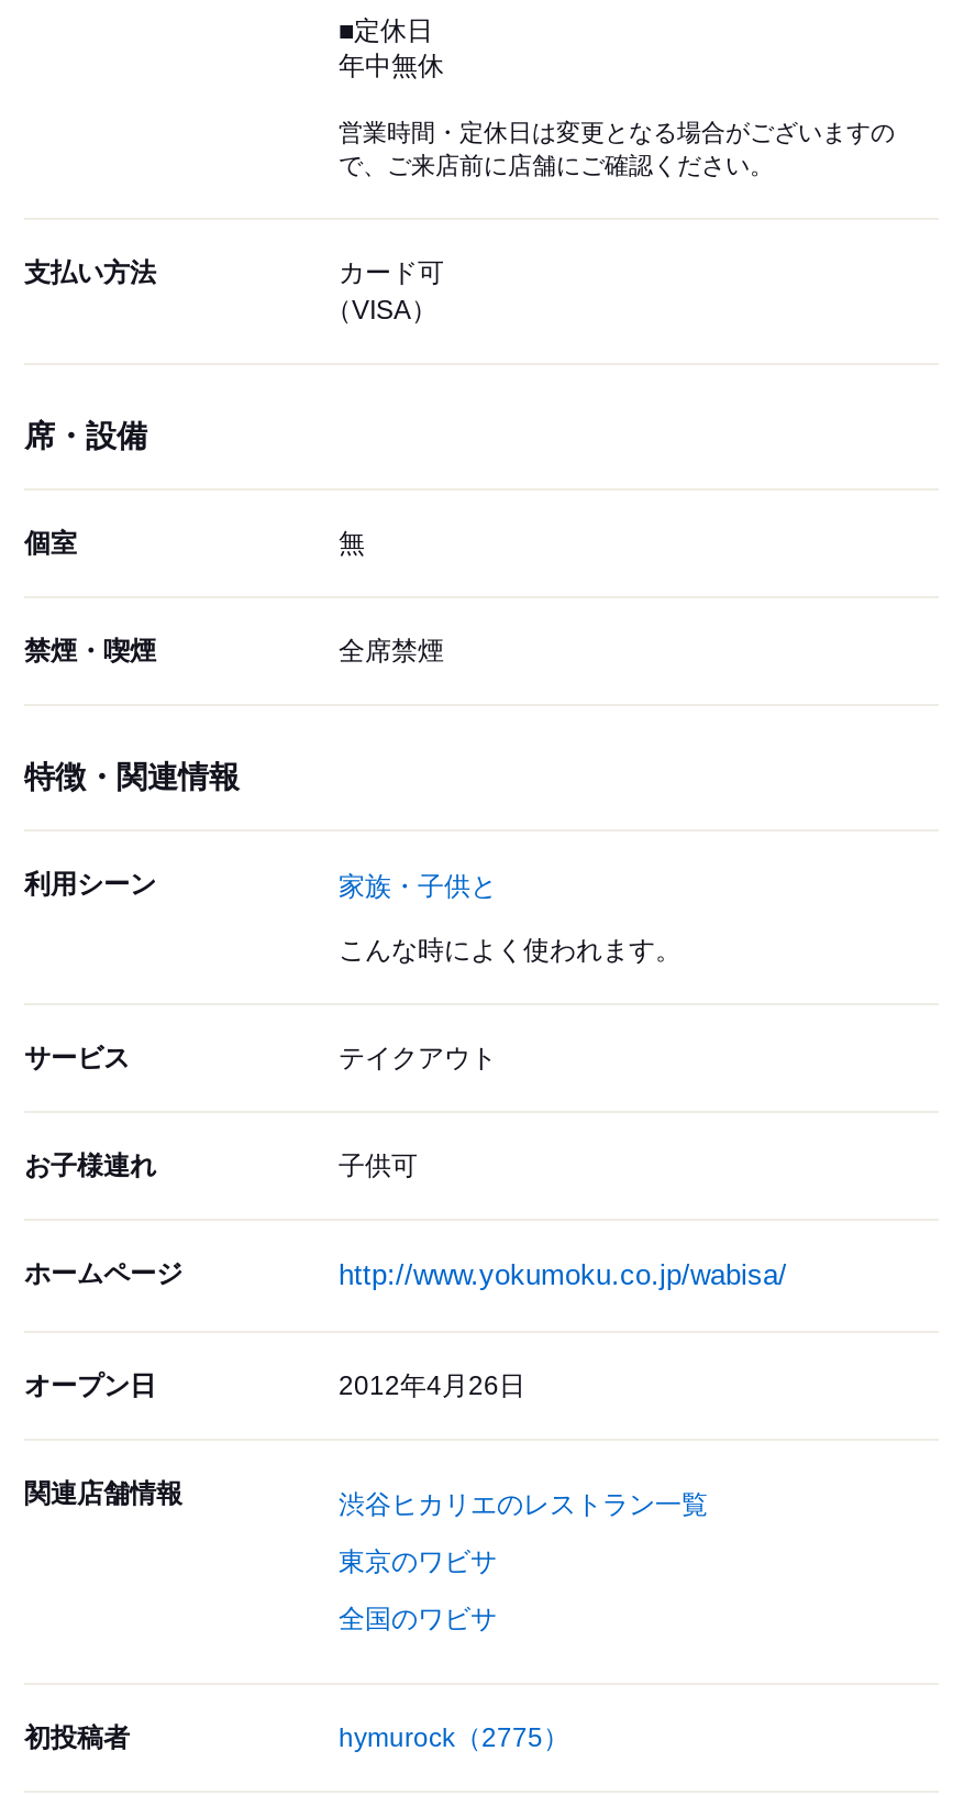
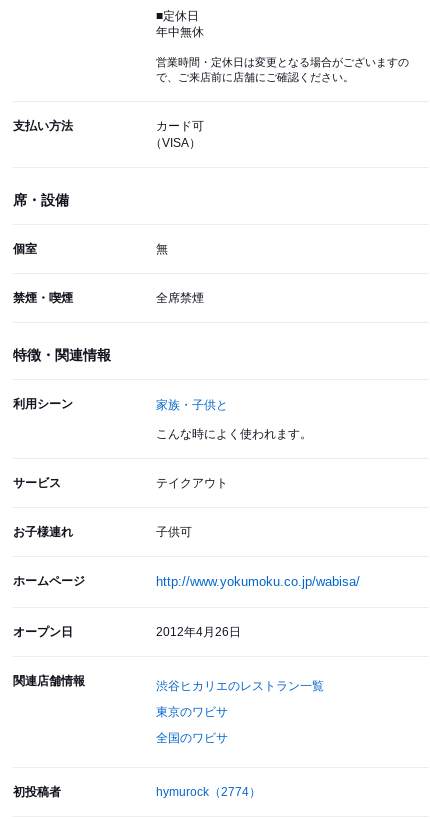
- hymurock（2775）
+ hymurock（2774）
